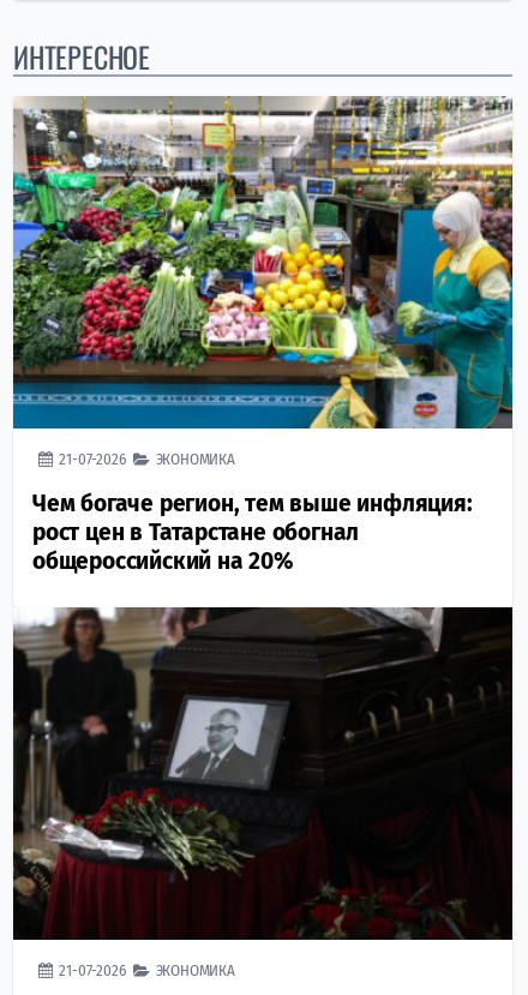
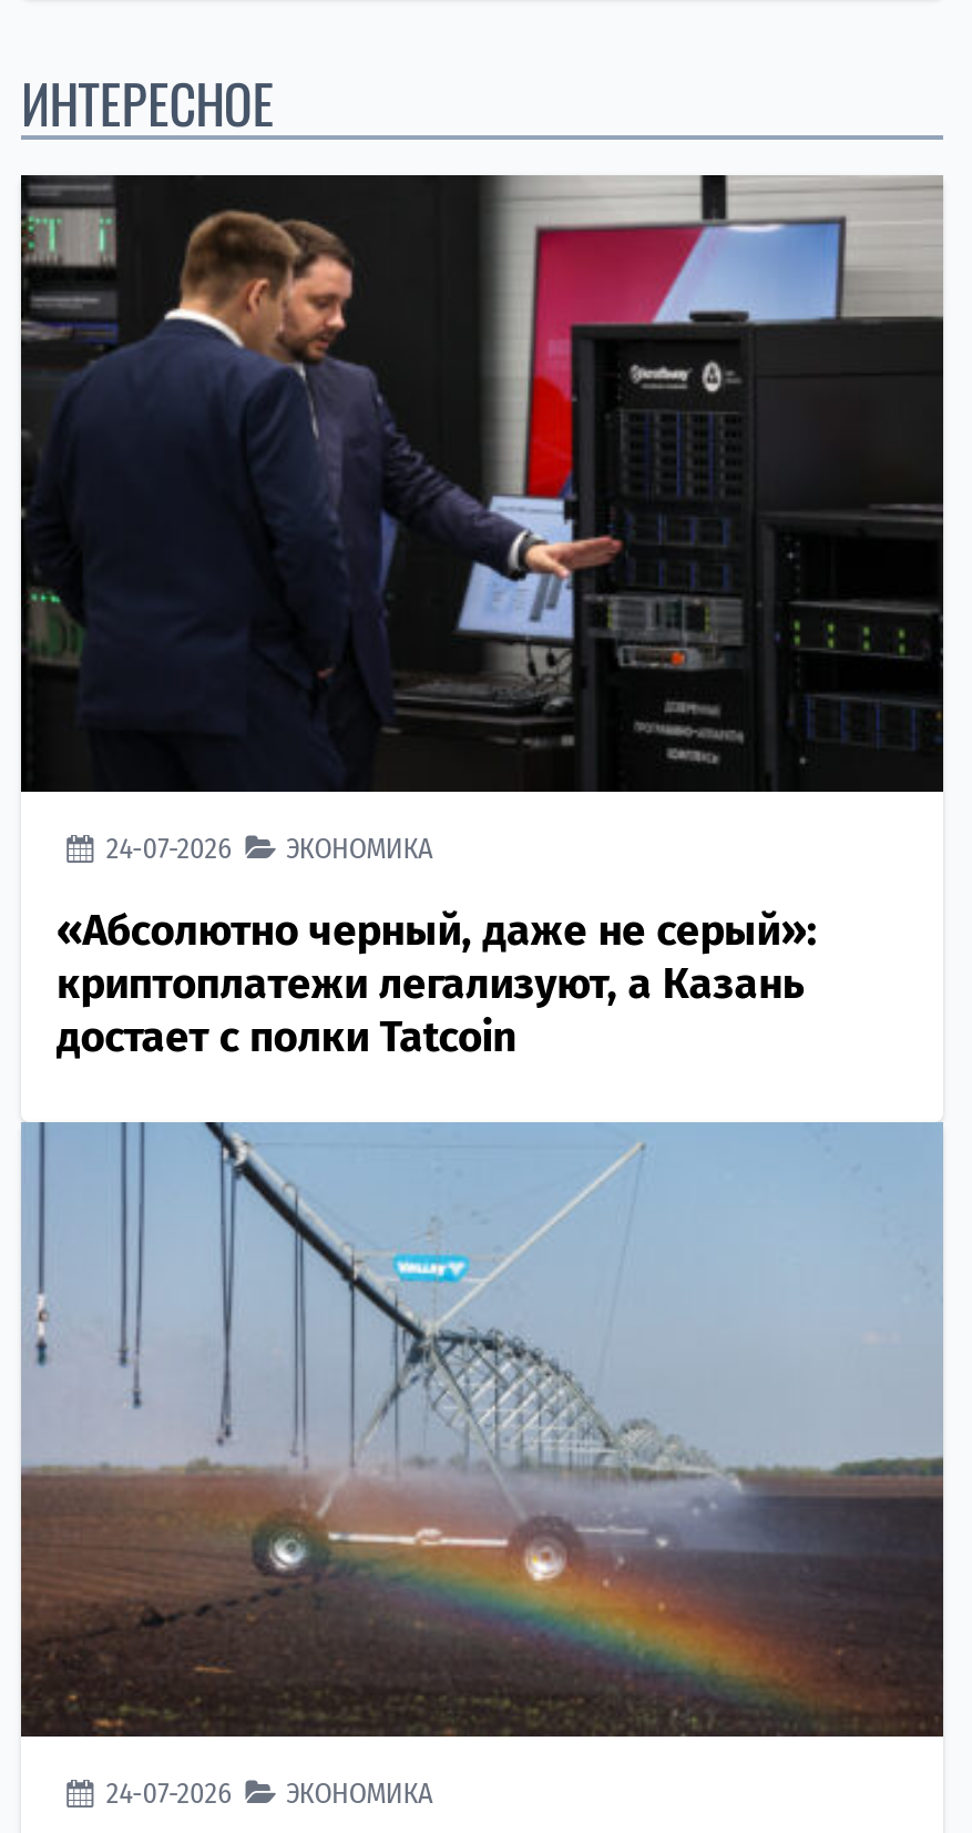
- [image]
- 21-07-2026 ЭКОНОМИКА
+ [image]
+ 24-07-2026 ЭКОНОМИКА

- Чем богаче регион, тем выше инфляция:
- рост цен в Татарстане обогнал
- общероссийский на 20%
+ «Абсолютно черный, даже не серый»:
+ криптоплатежи легализуют, а Казань
+ достает с полки Tatcoin

- [image]
- 21-07-2026 ЭКОНОМИКА
+ [image]
+ 24-07-2026 ЭКОНОМИКА
